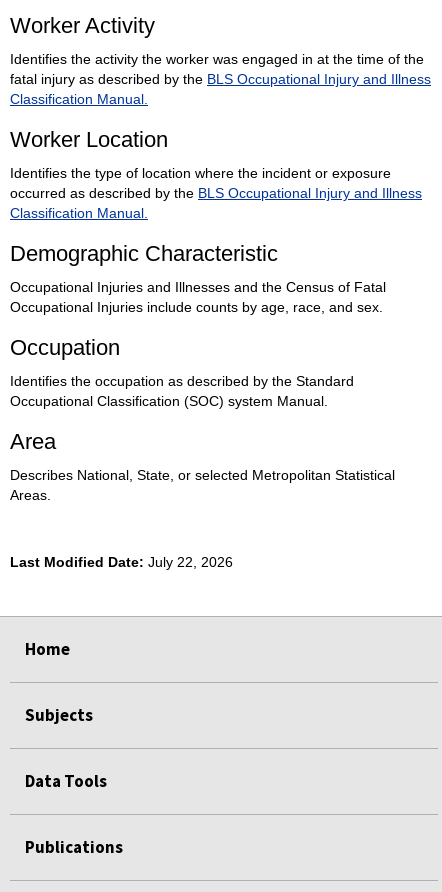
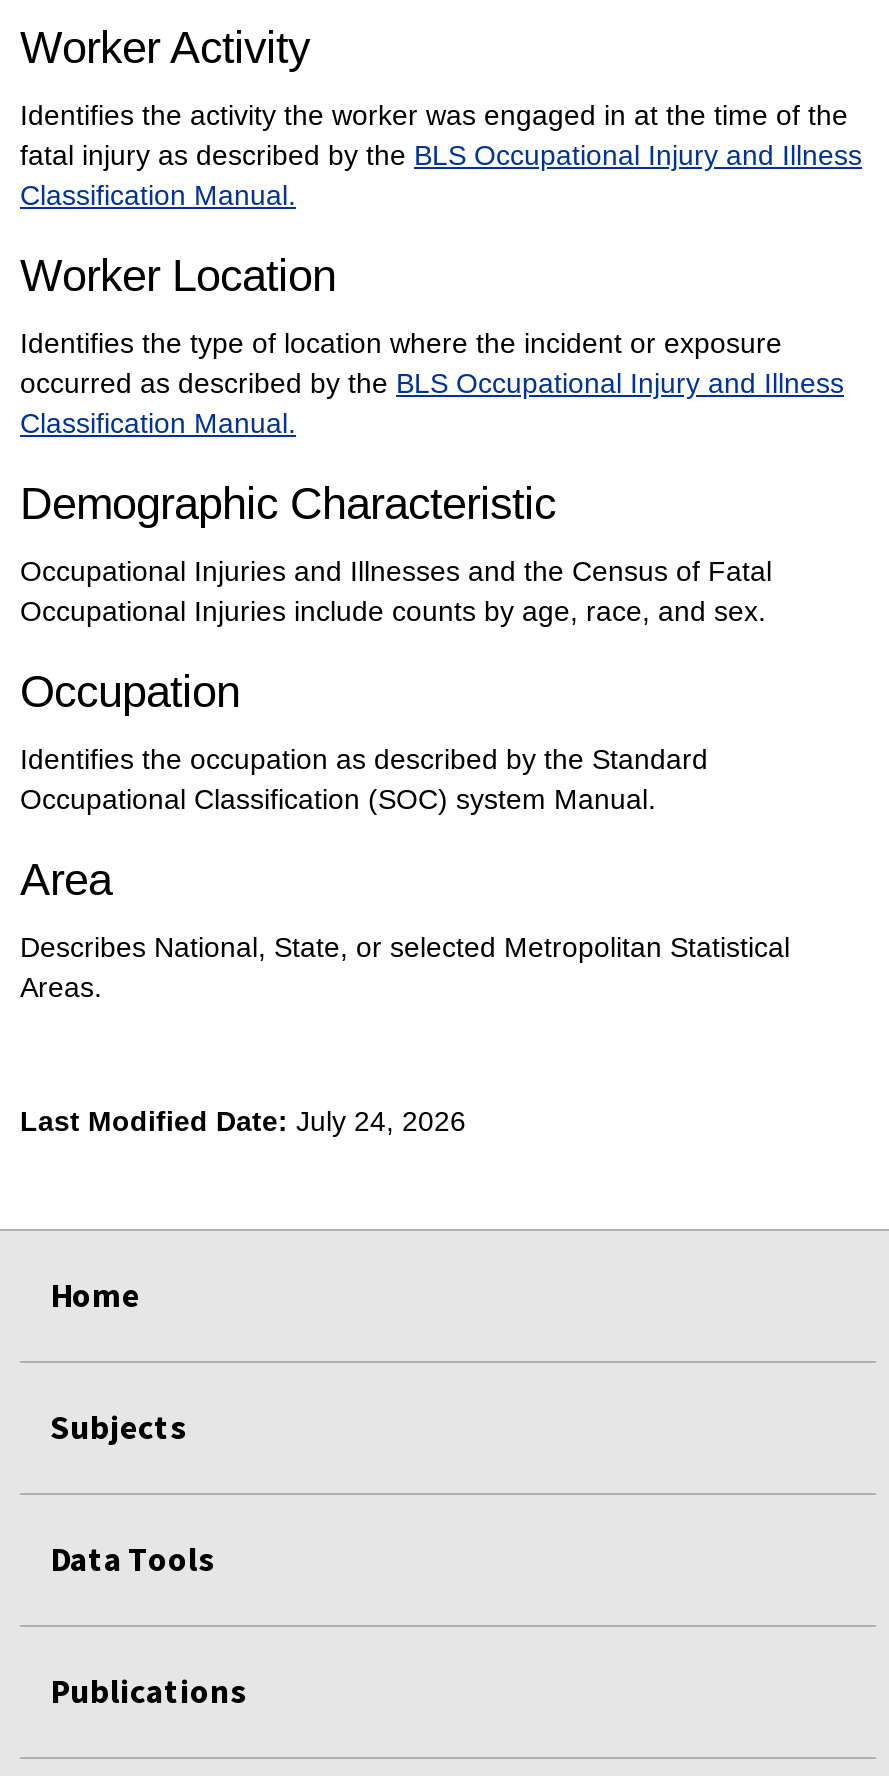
- Last Modified Date: July 22, 2026
+ Last Modified Date: July 24, 2026
